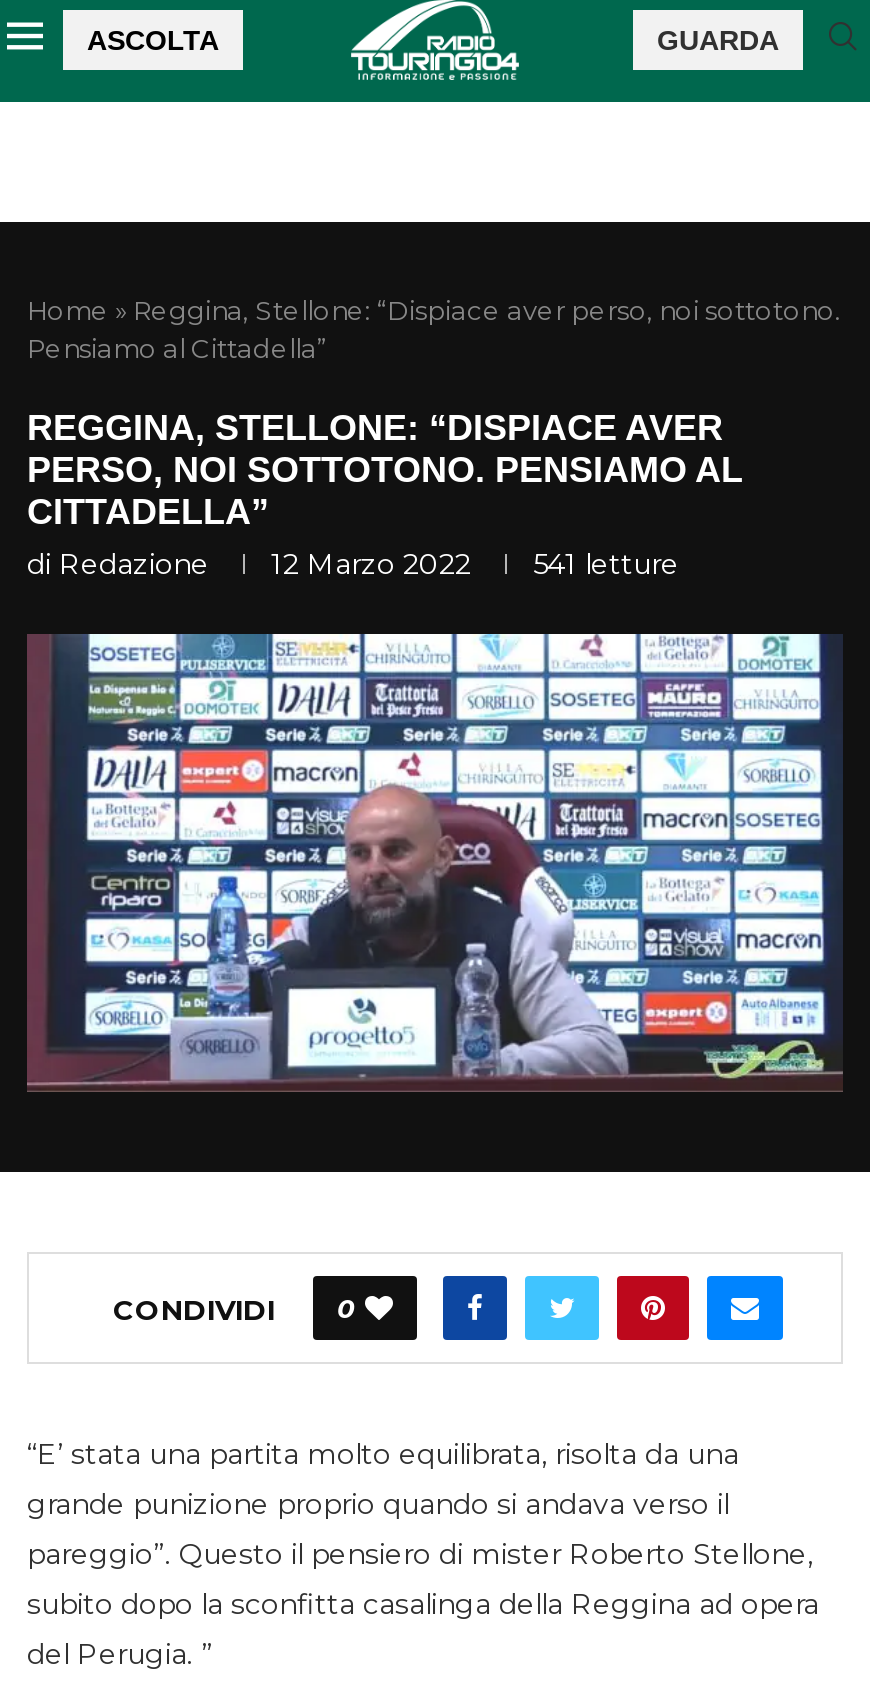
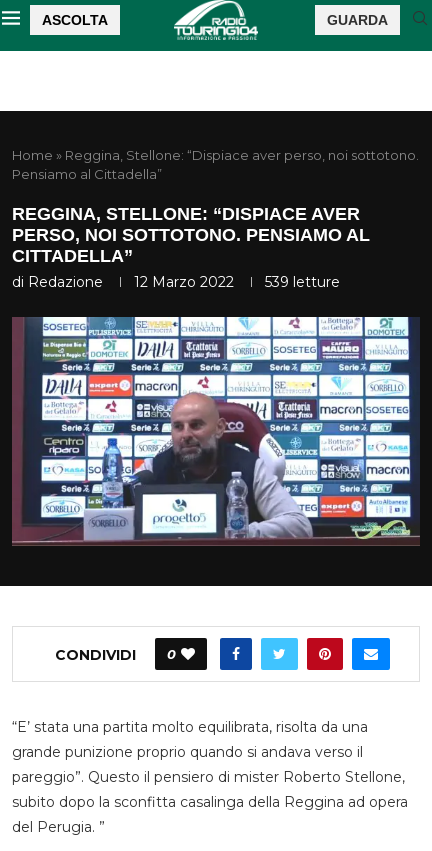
- di Redazione 12 Marzo 2022 541 letture
+ di Redazione 12 Marzo 2022 539 letture
